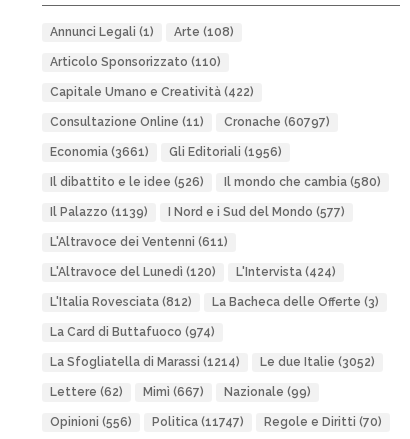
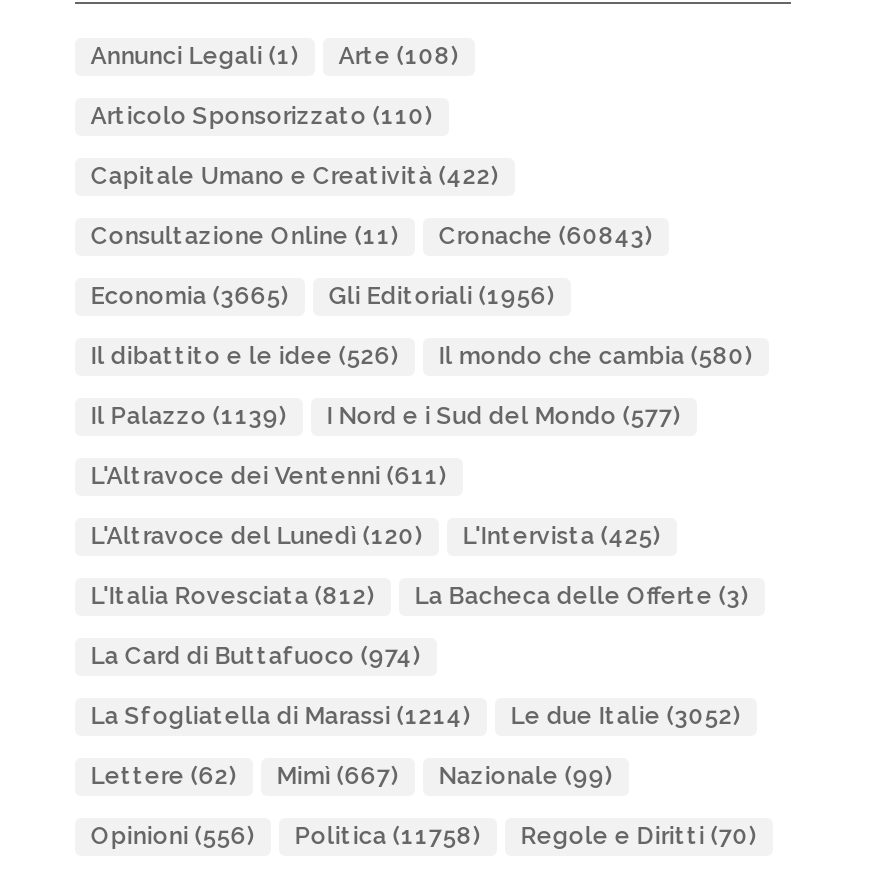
- Consultazione Online (11) Cronache (60797)
+ Consultazione Online (11) Cronache (60843)

- Economia (3661) Gli Editoriali (1956)
+ Economia (3665) Gli Editoriali (1956)

- L'Altravoce del Lunedì (120) L'Intervista (424)
+ L'Altravoce del Lunedì (120) L'Intervista (425)

- Opinioni (556) Politica (11747) Regole e Diritti (70)
+ Opinioni (556) Politica (11758) Regole e Diritti (70)
